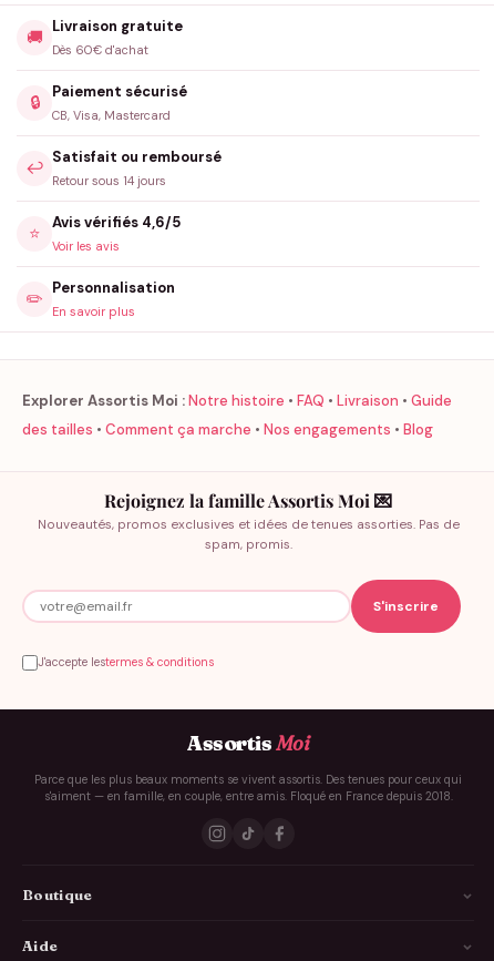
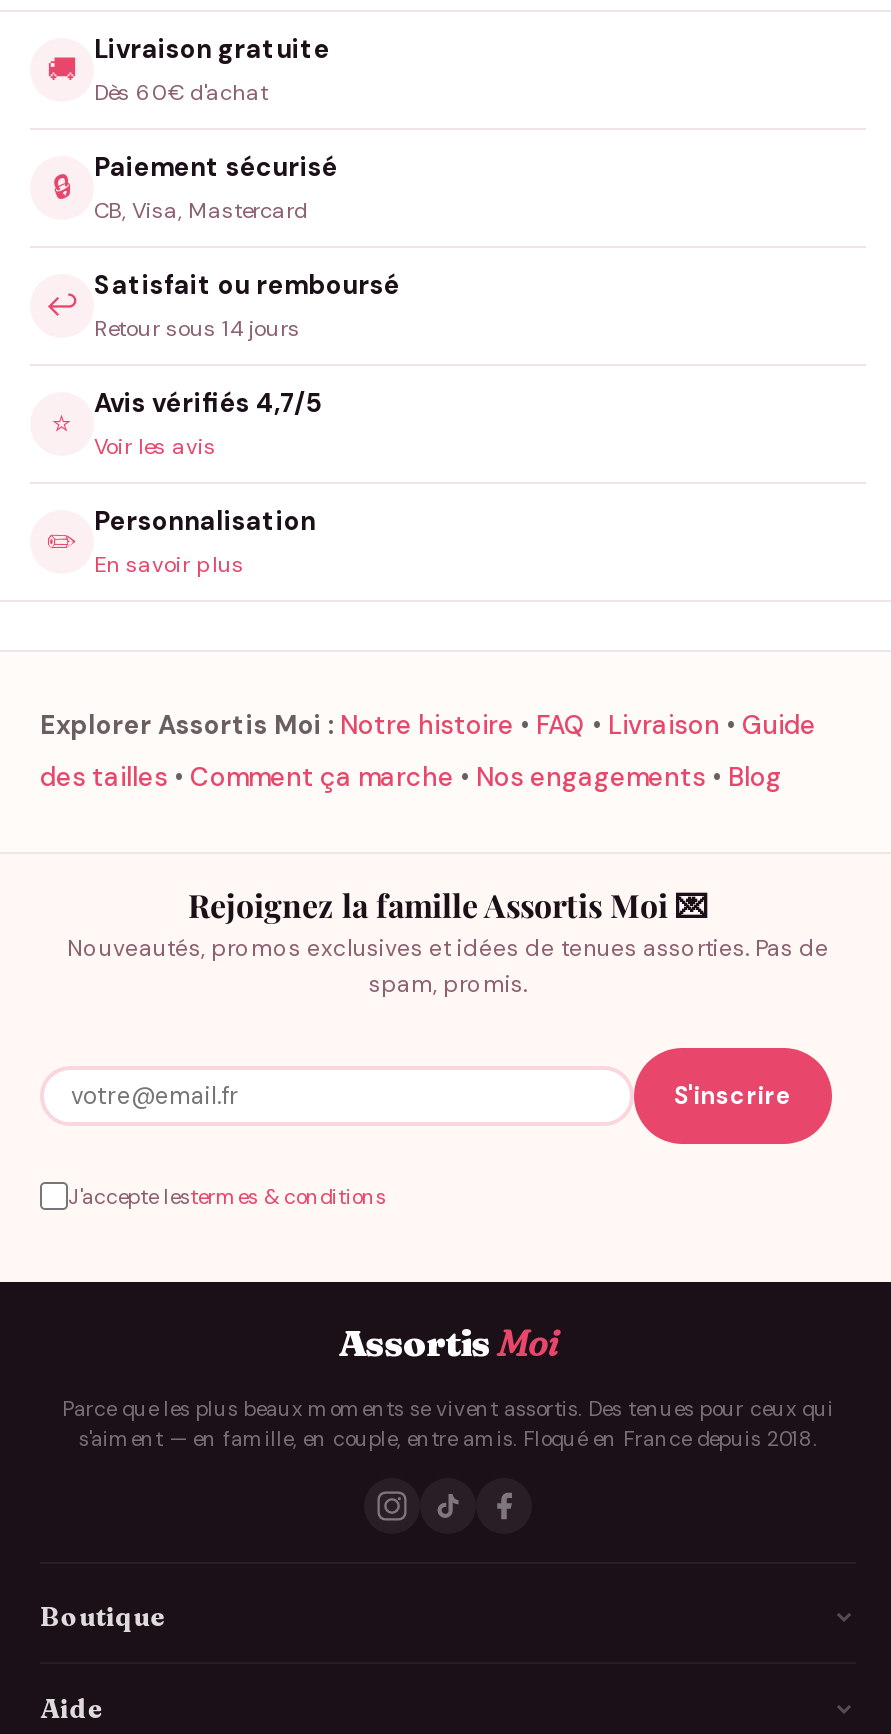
- Avis vérifiés 4,6/5
+ Avis vérifiés 4,7/5
